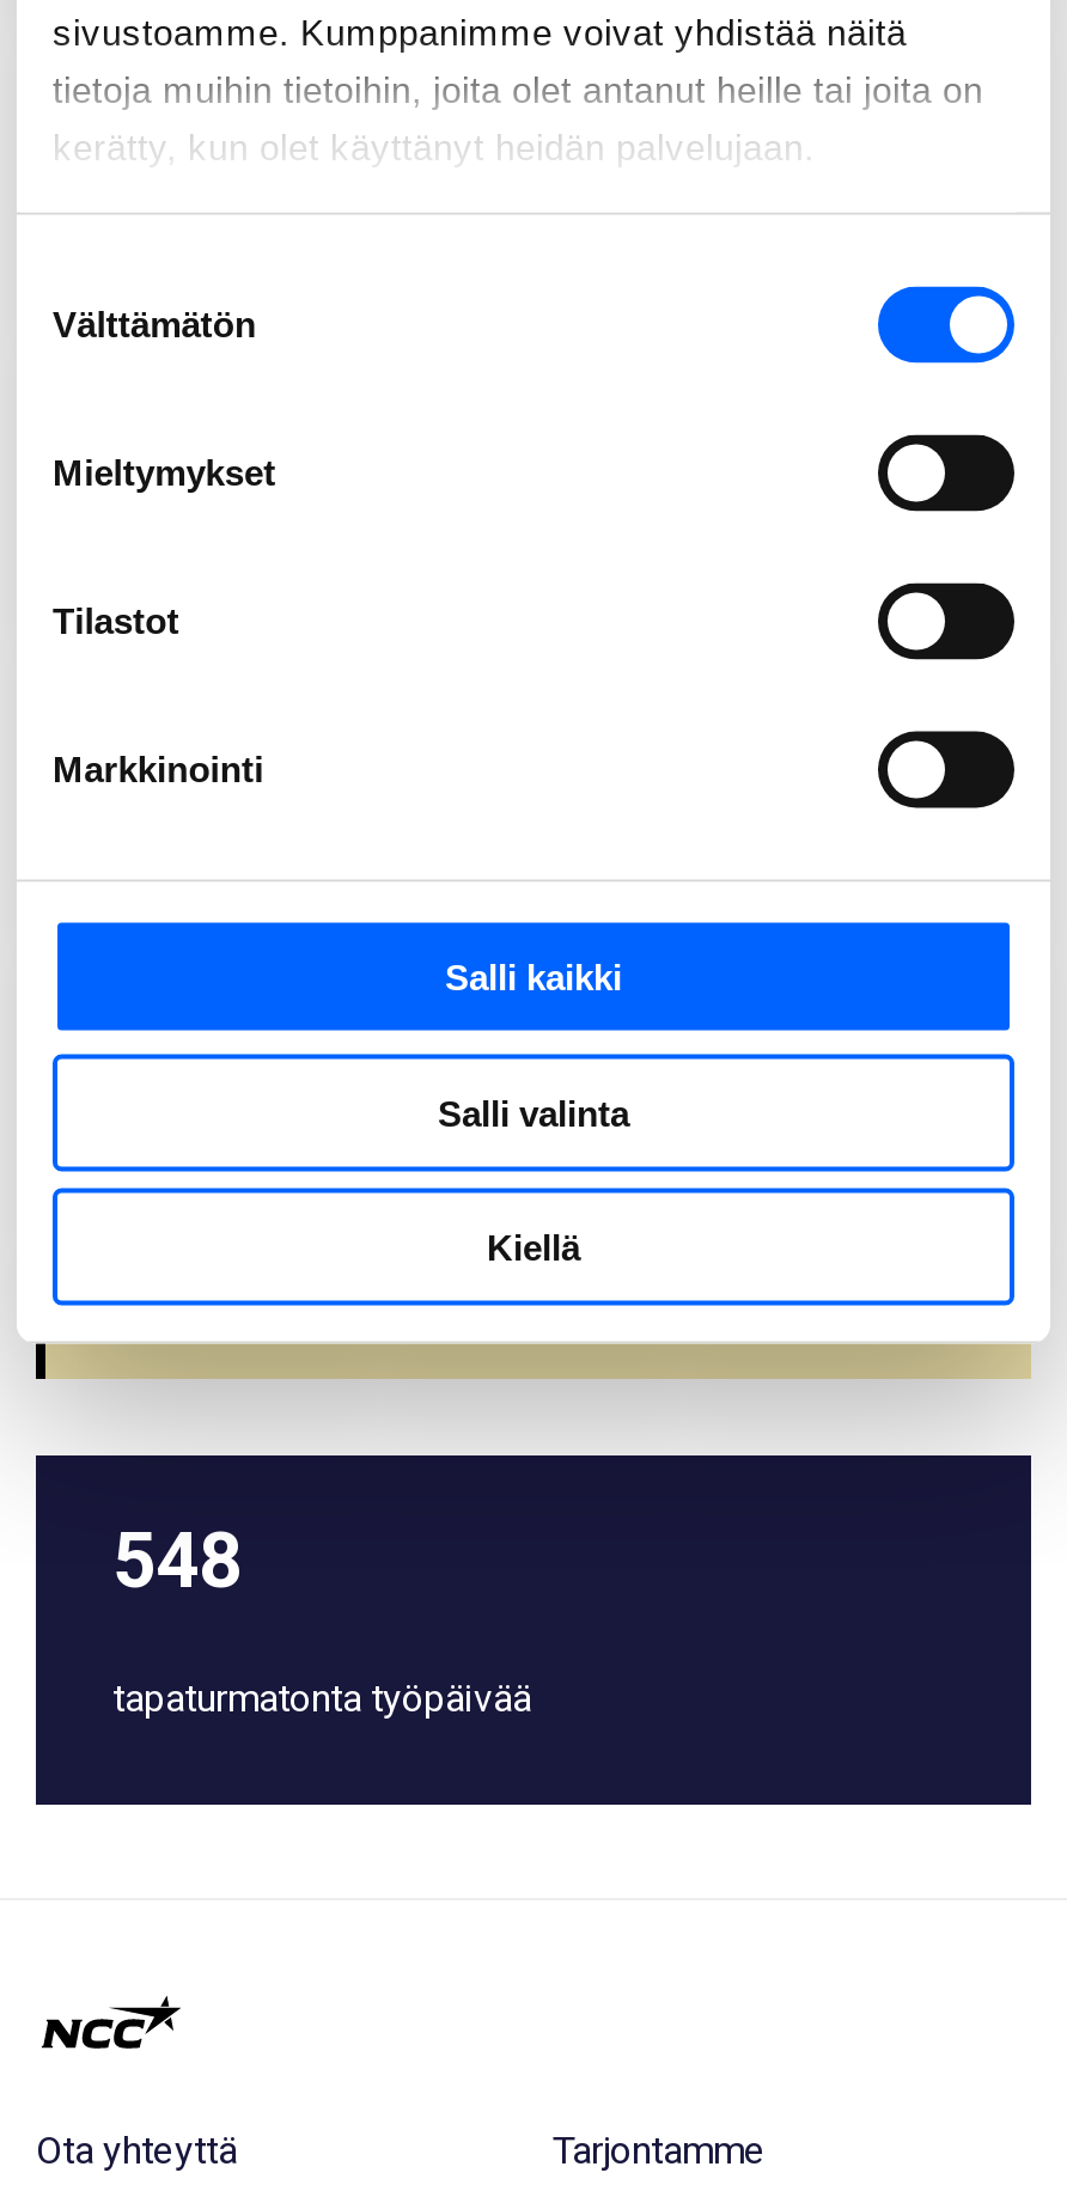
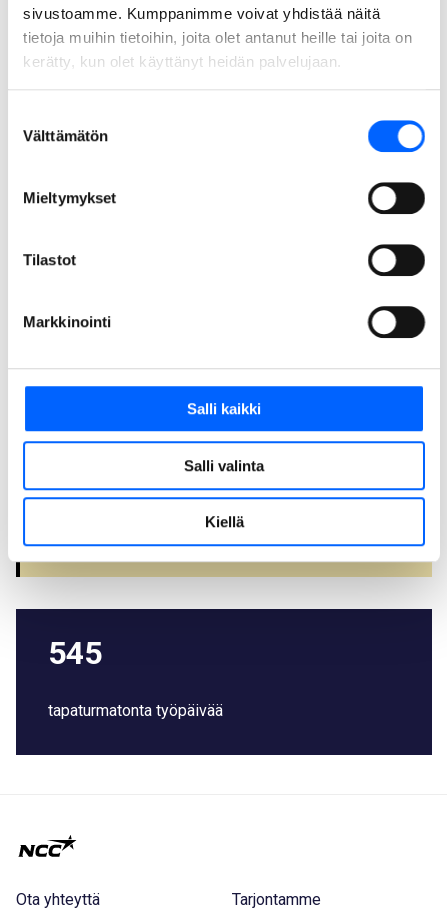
- 548
+ 545
